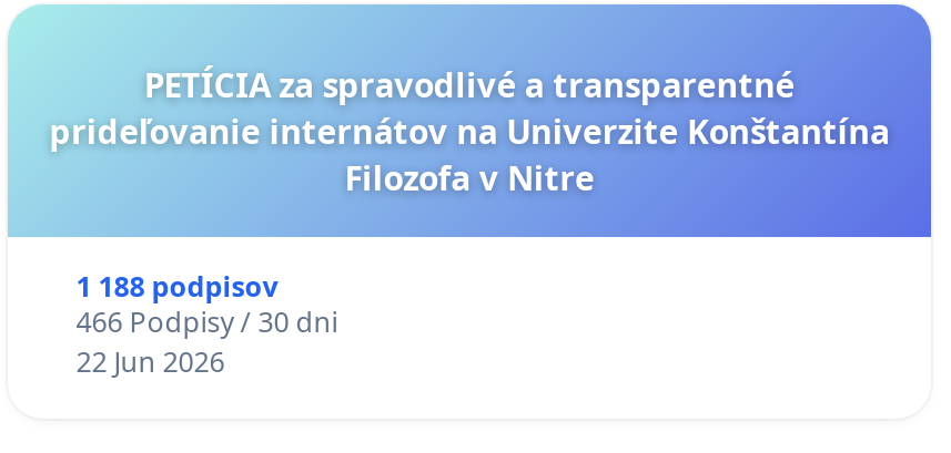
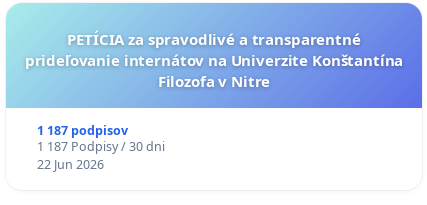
- 1 188 podpisov
+ 1 187 podpisov

- 466 Podpisy / 30 dni
+ 1 187 Podpisy / 30 dni
